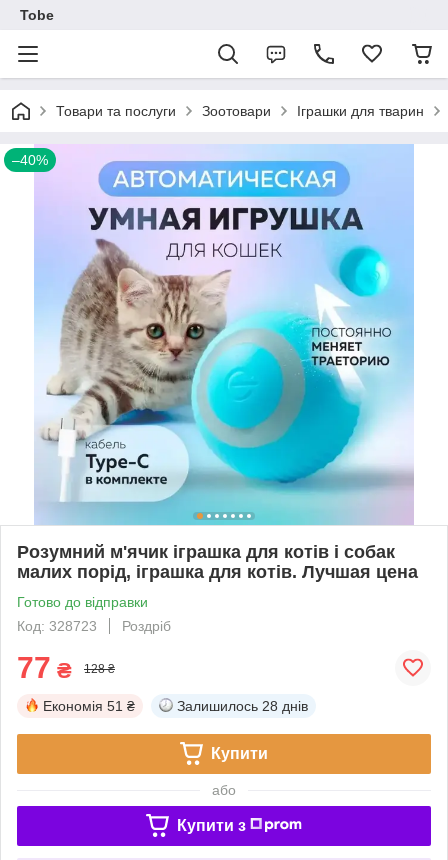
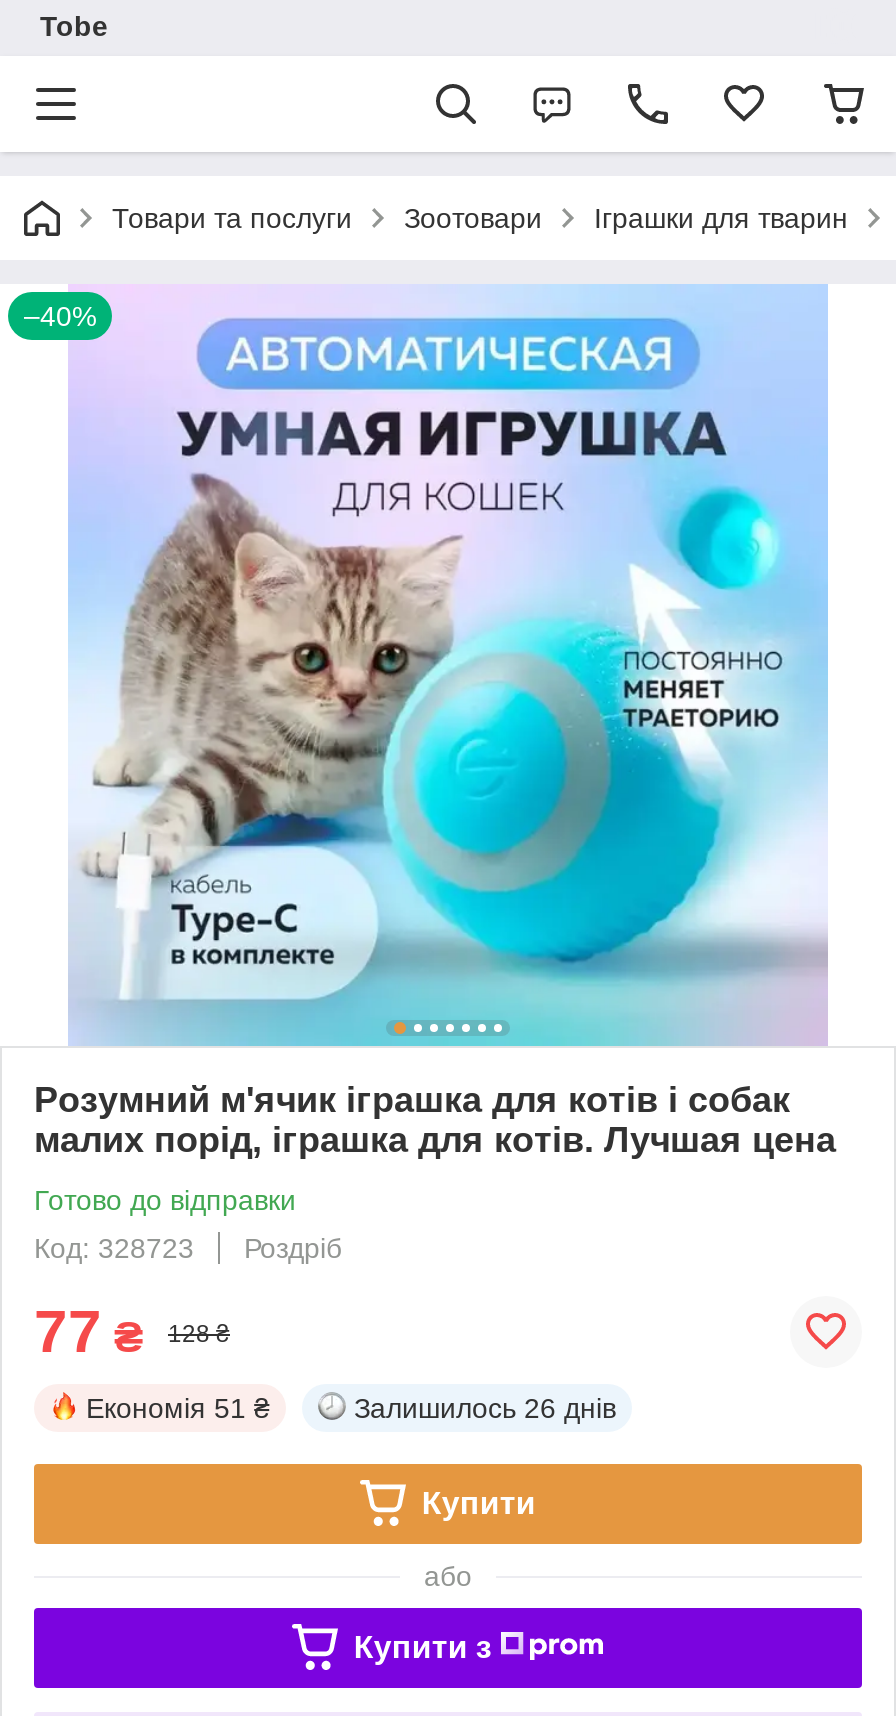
- Залишилось 28 днів
+ Залишилось 26 днів
